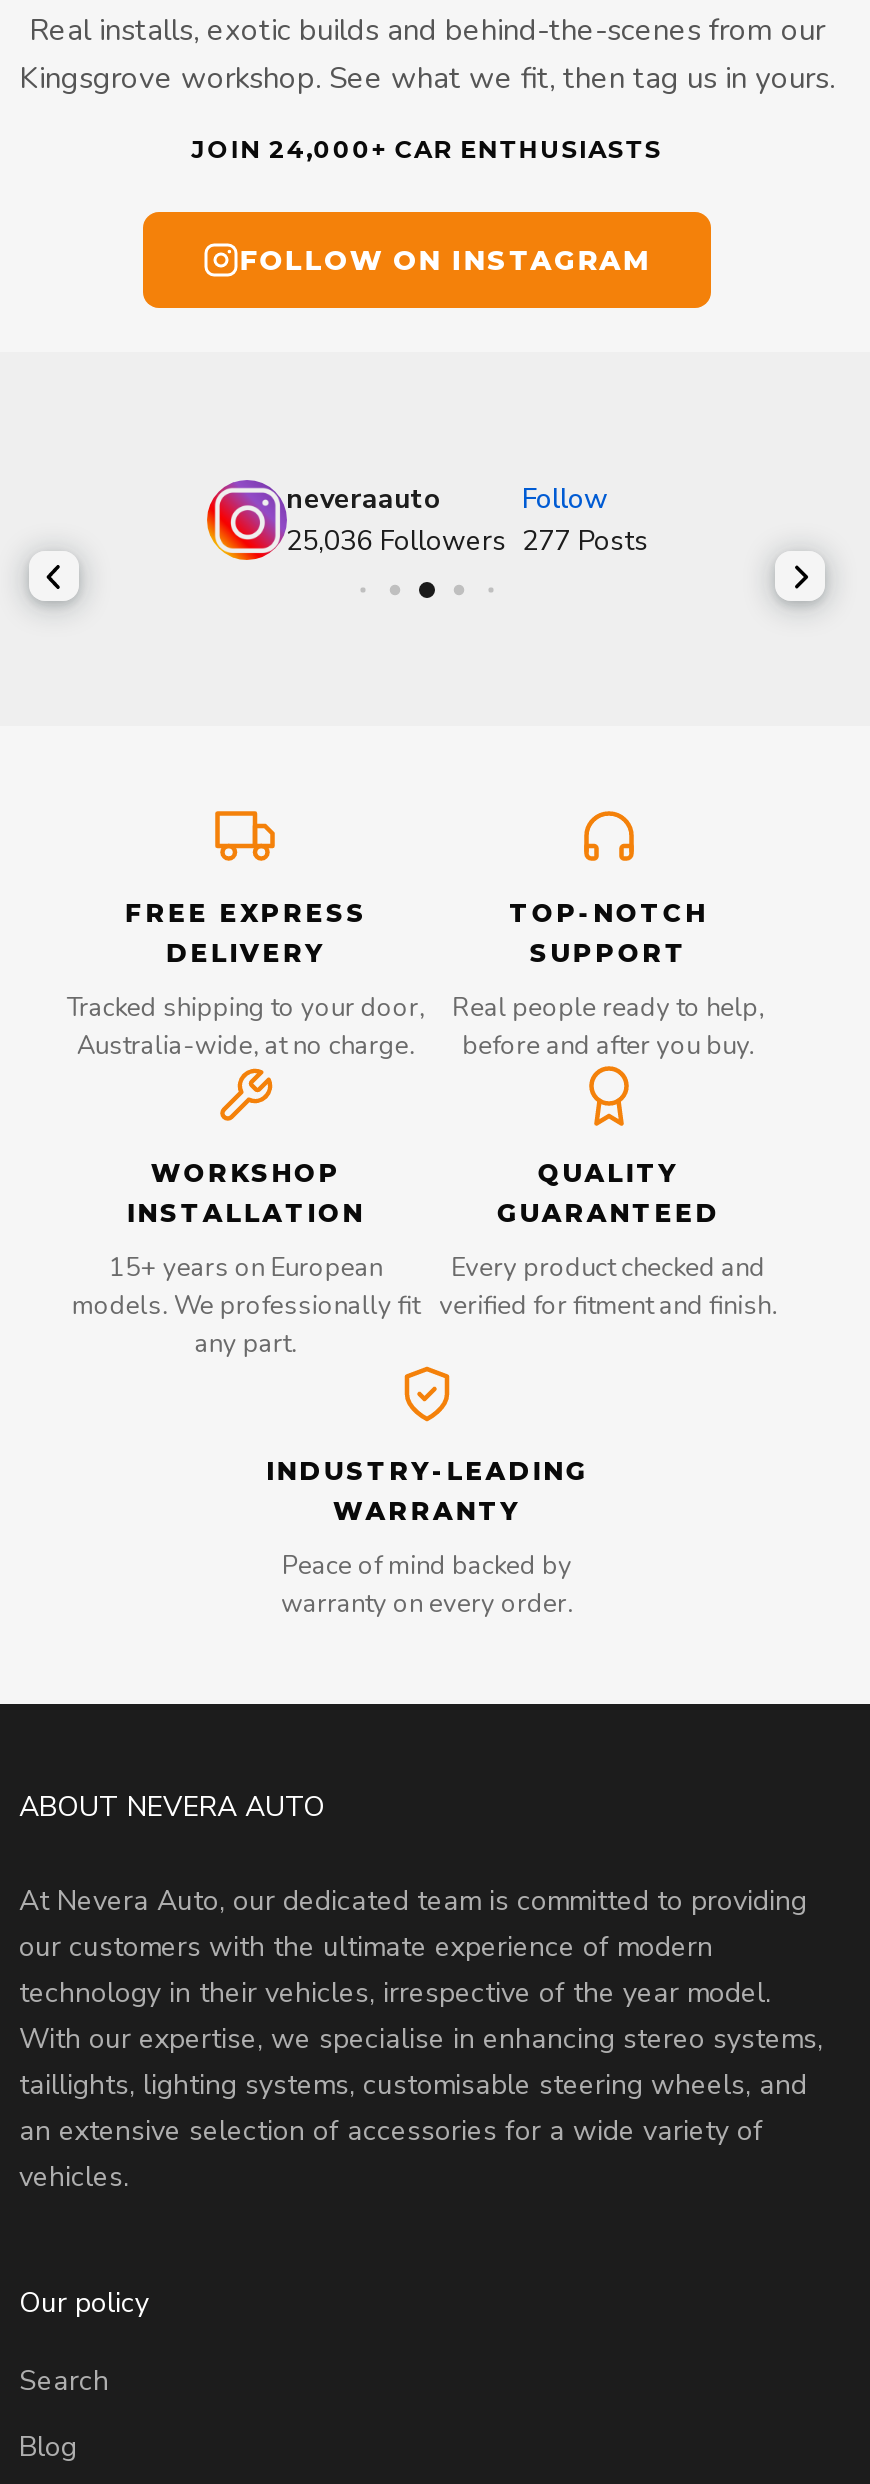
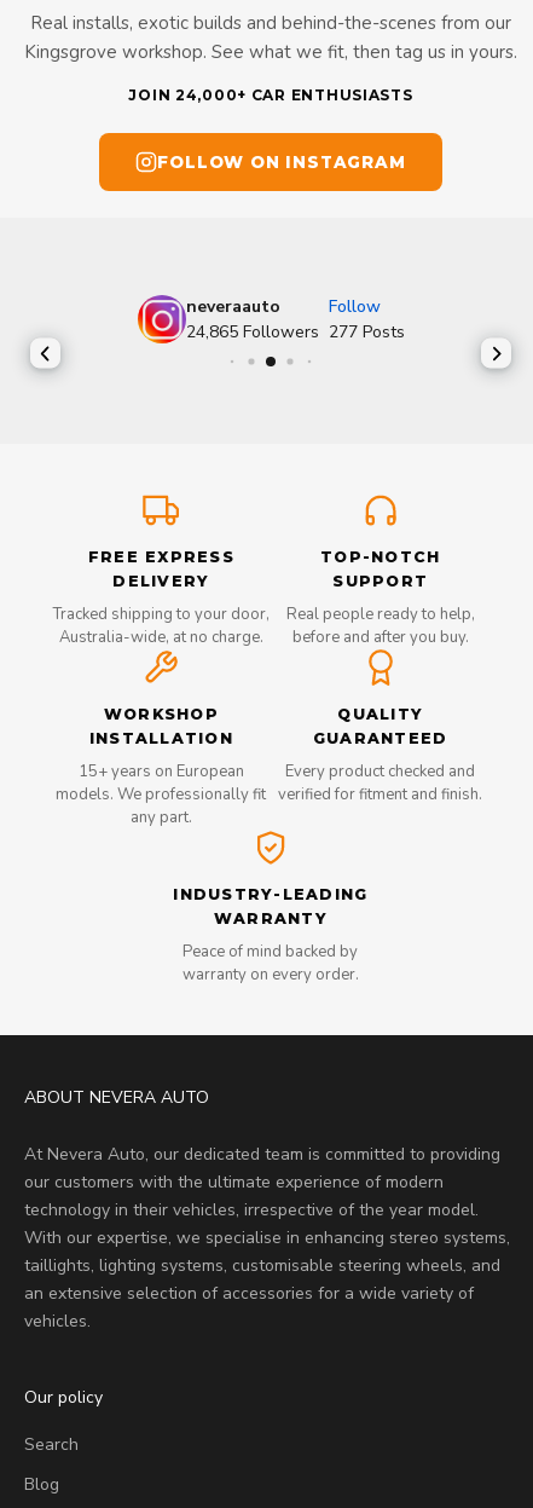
- 25,036 Followers 277 Posts
+ 24,865 Followers 277 Posts
